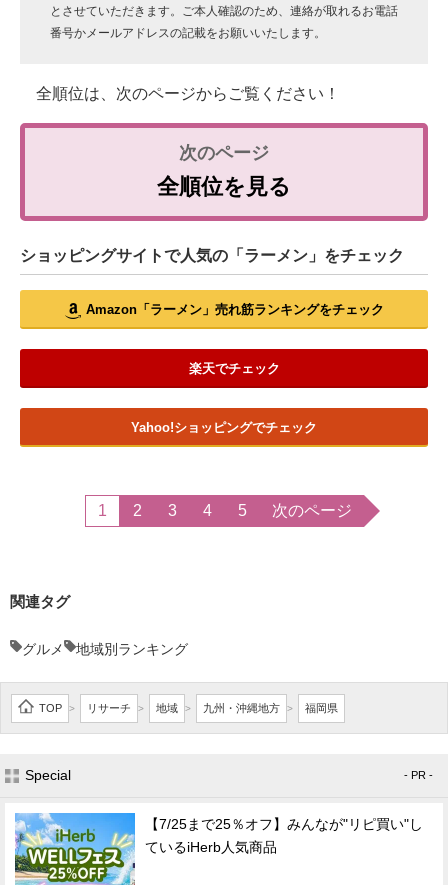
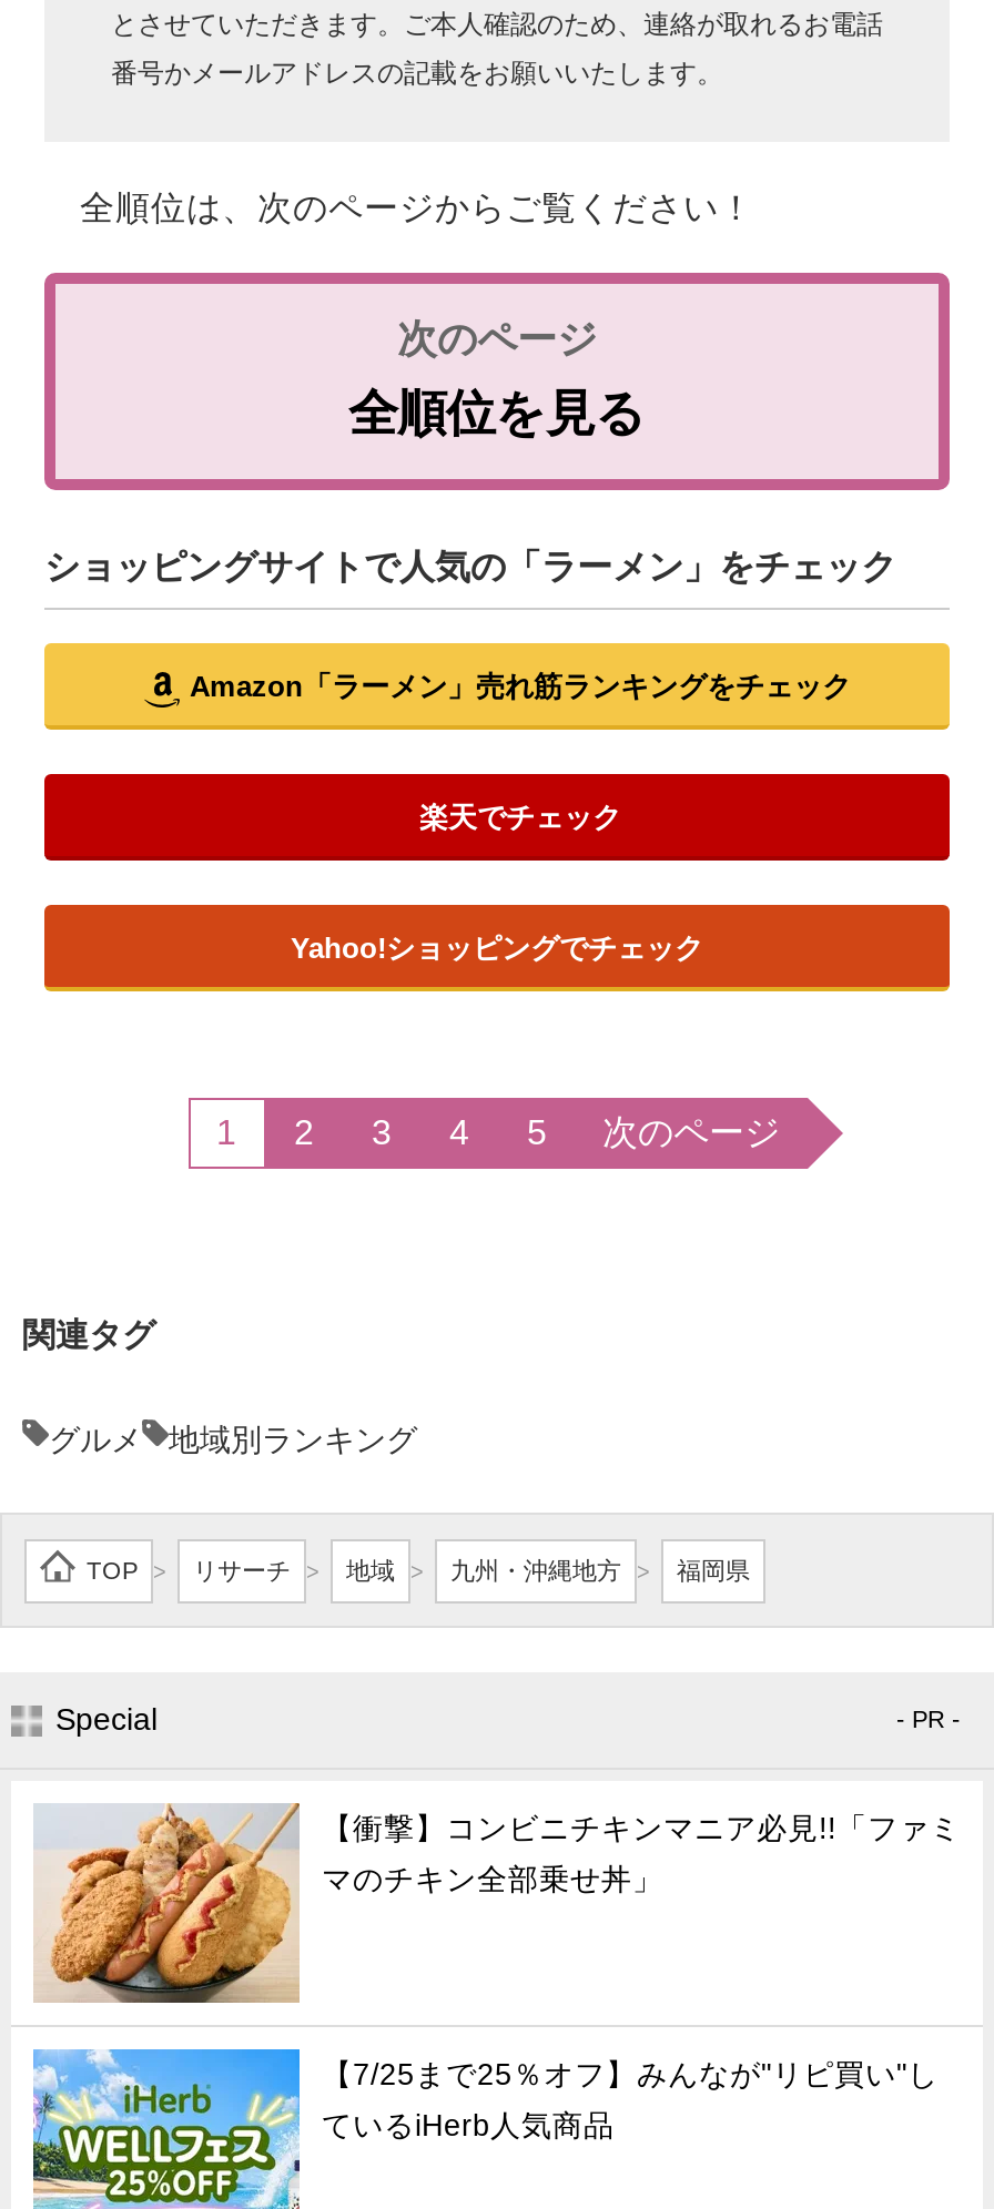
+ [image]
+ 【衝撃】コンビニチキンマニア必見!!「ファミ
+ マのチキン全部乗せ丼」
